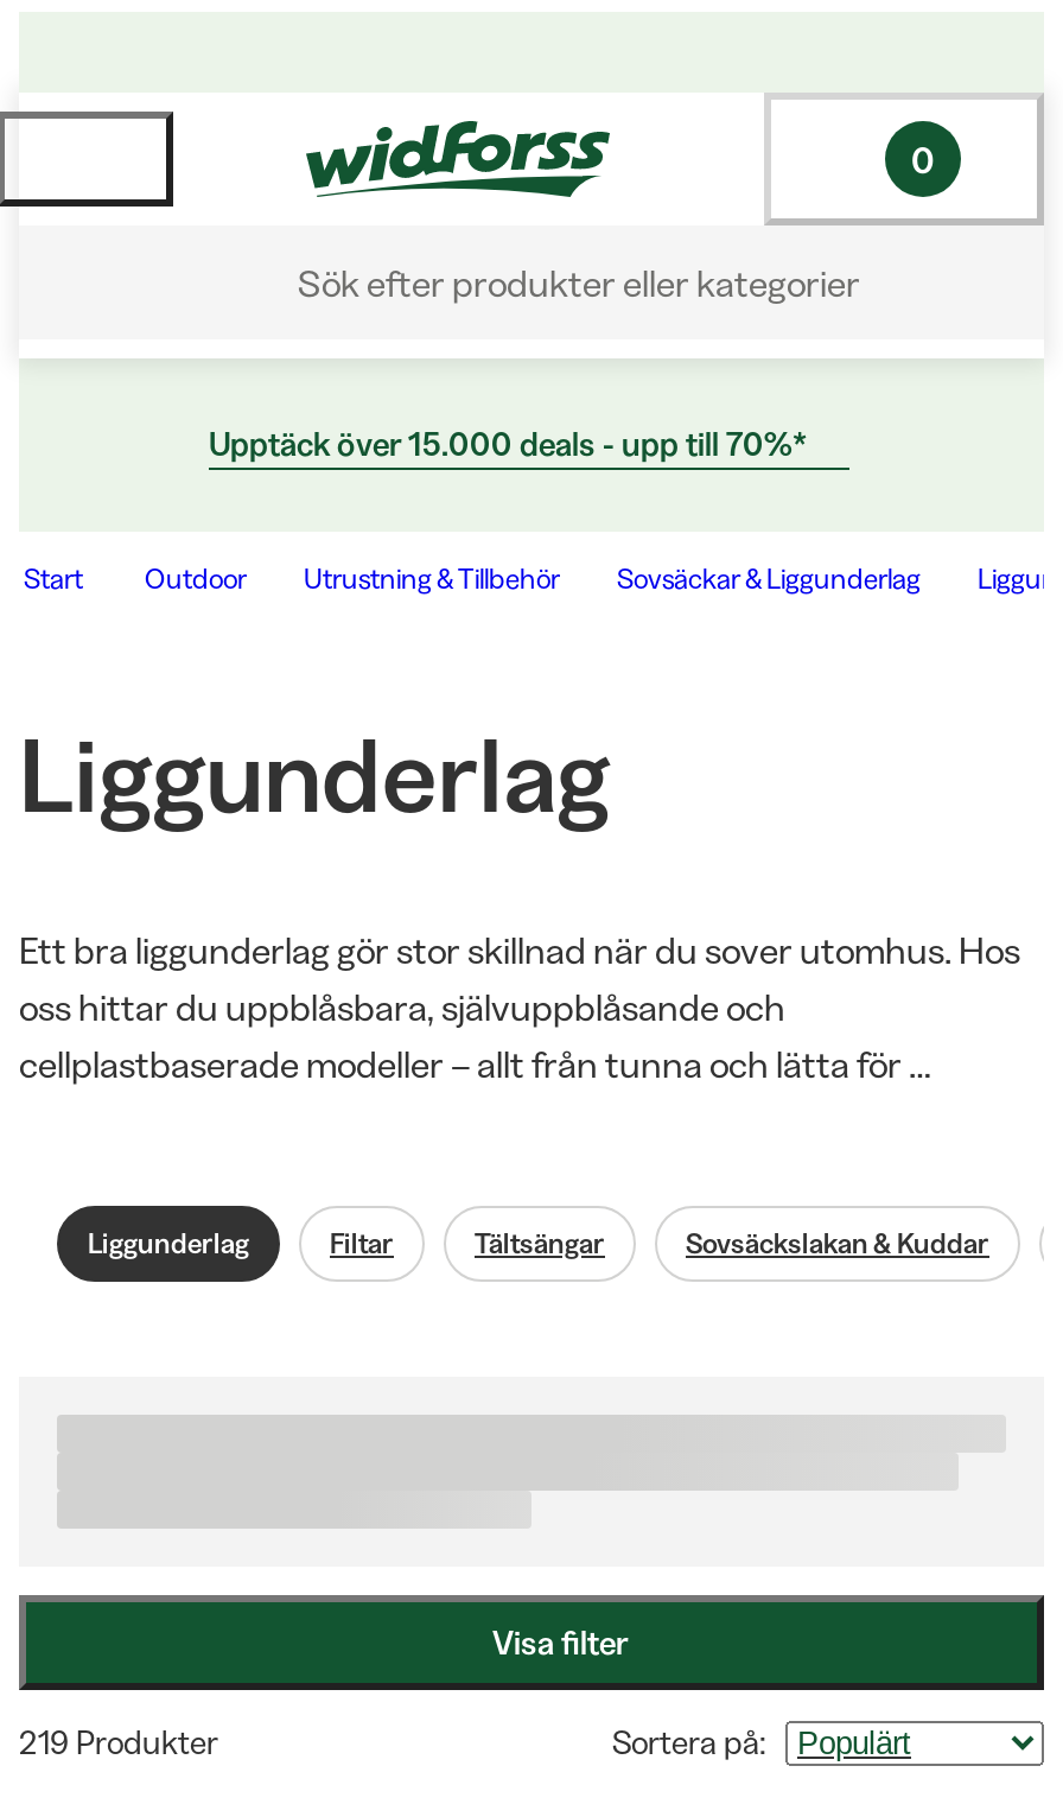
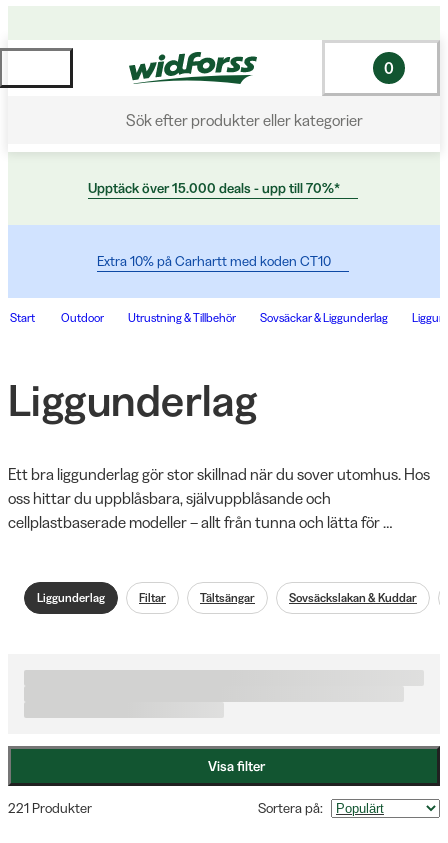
+ Extra 10% på Carhartt med koden CT10

- 219 Produkter
+ 221 Produkter
